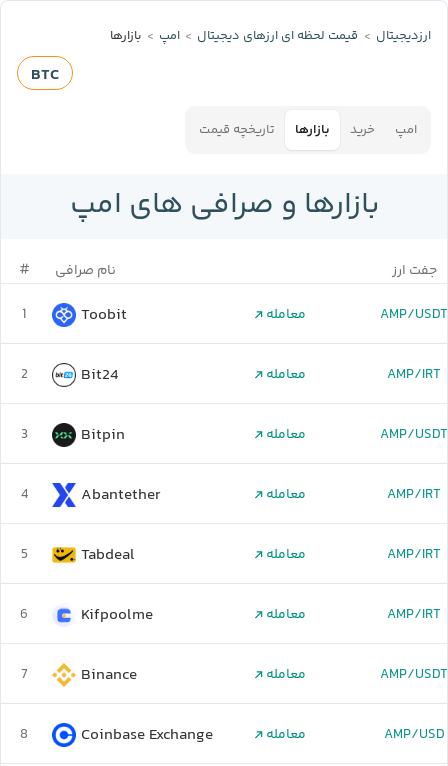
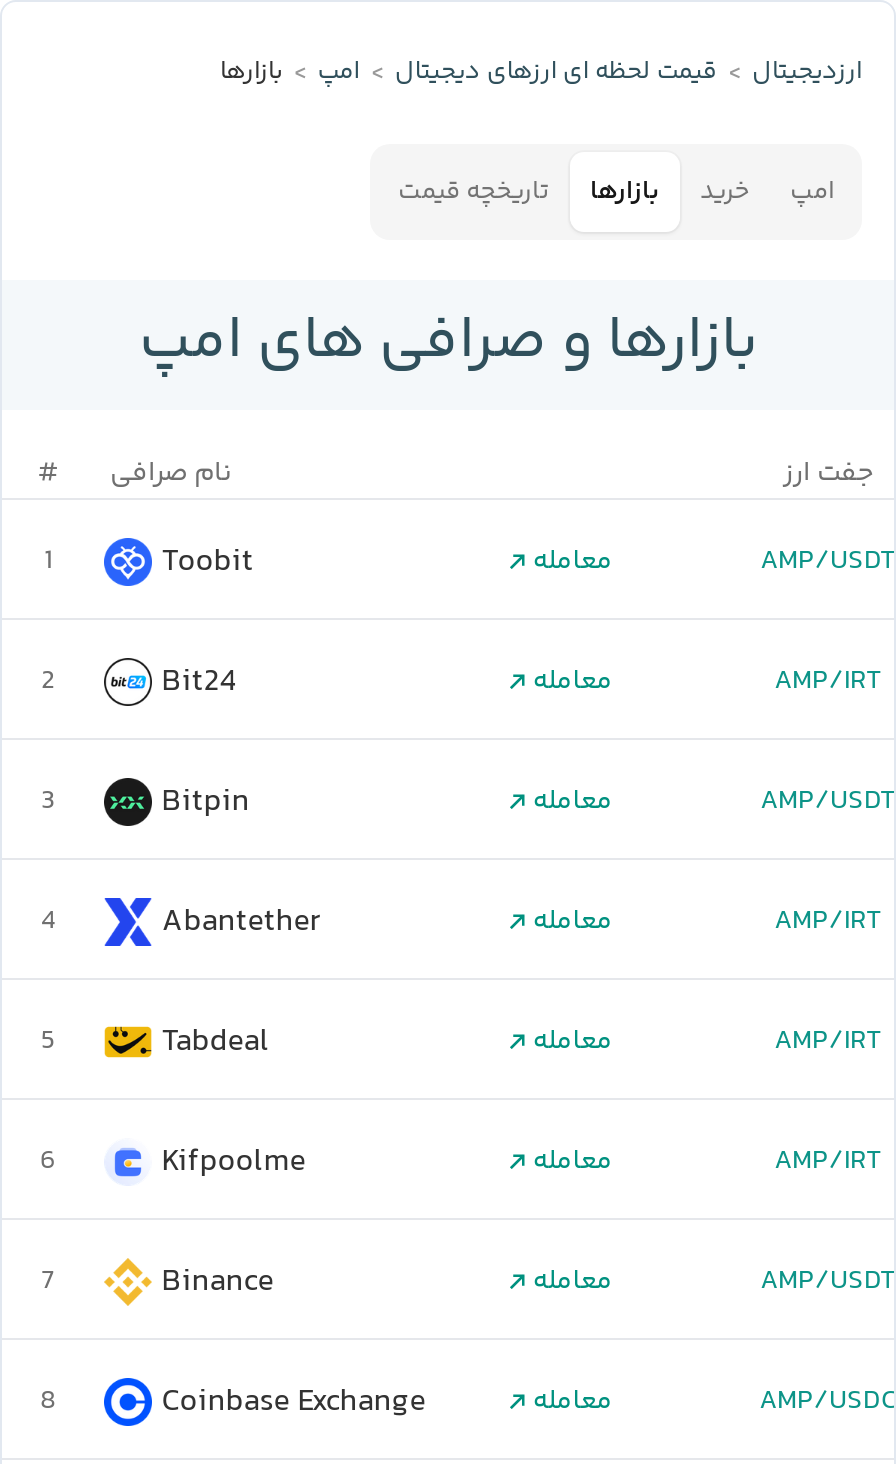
- BTC

- AMP/USD
+ AMP/USDC
